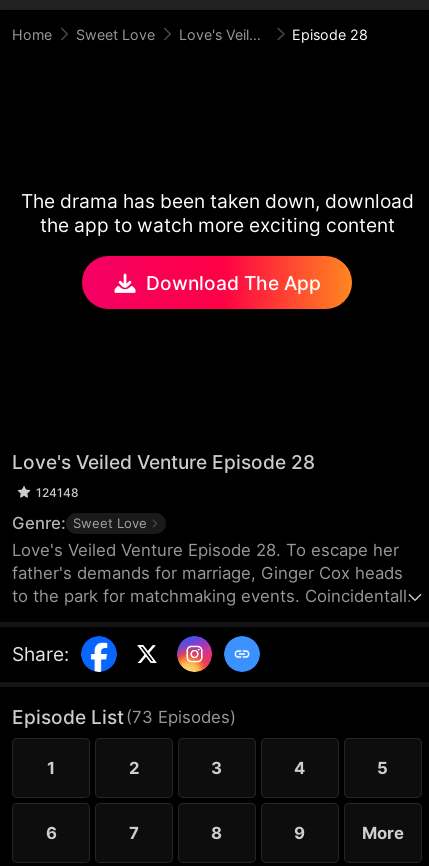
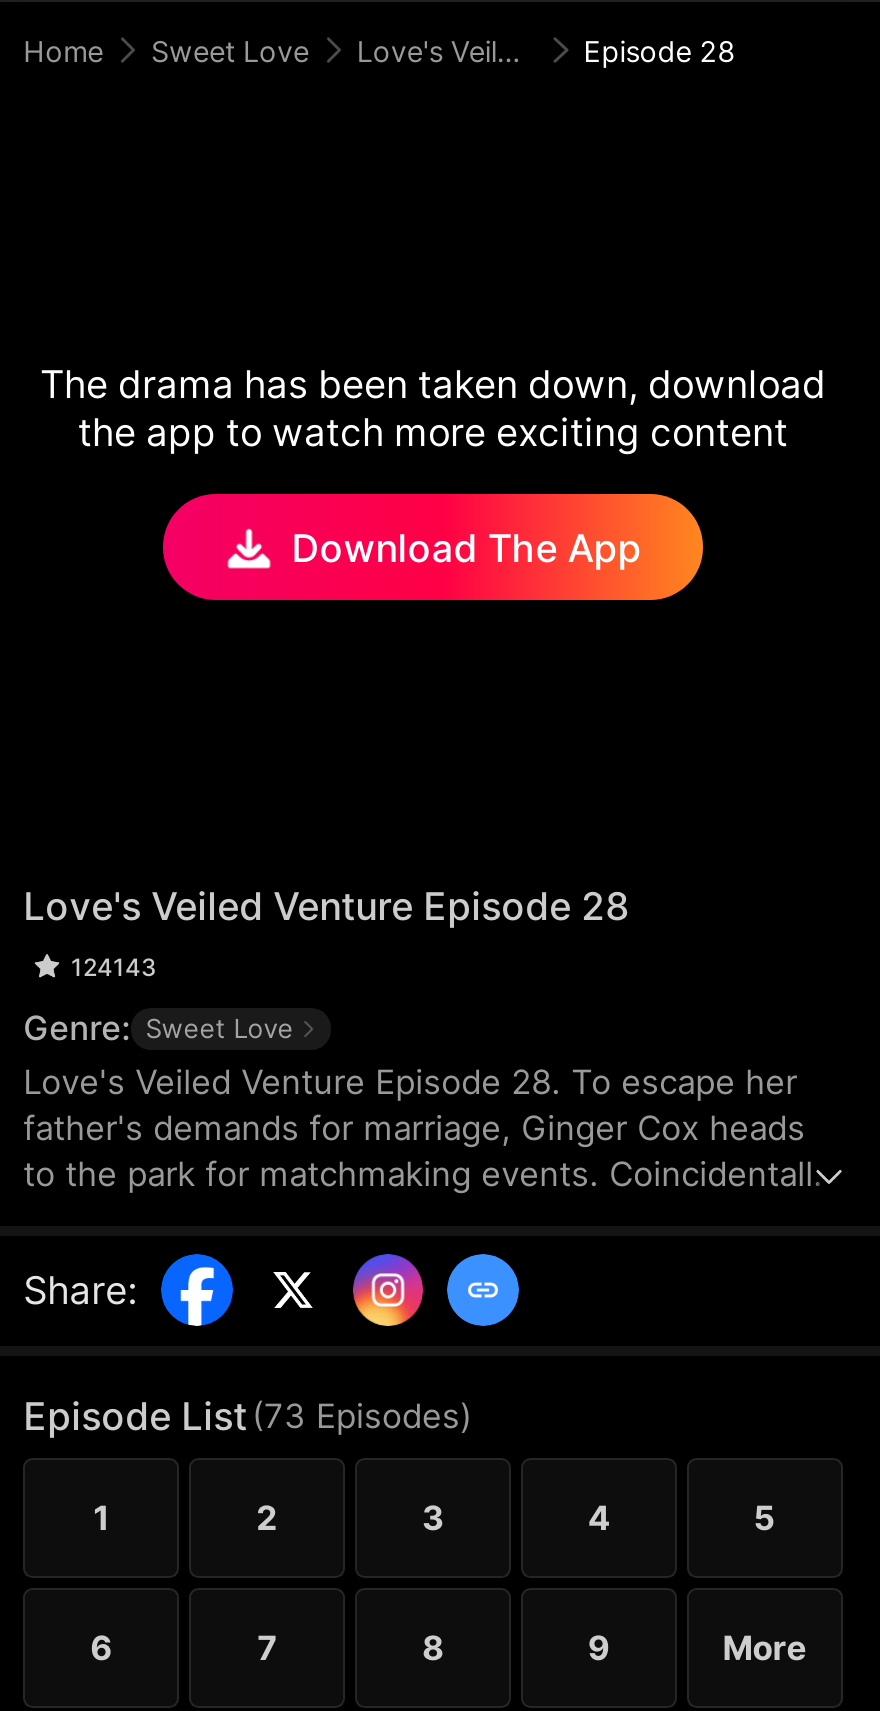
- 124148
+ 124143
